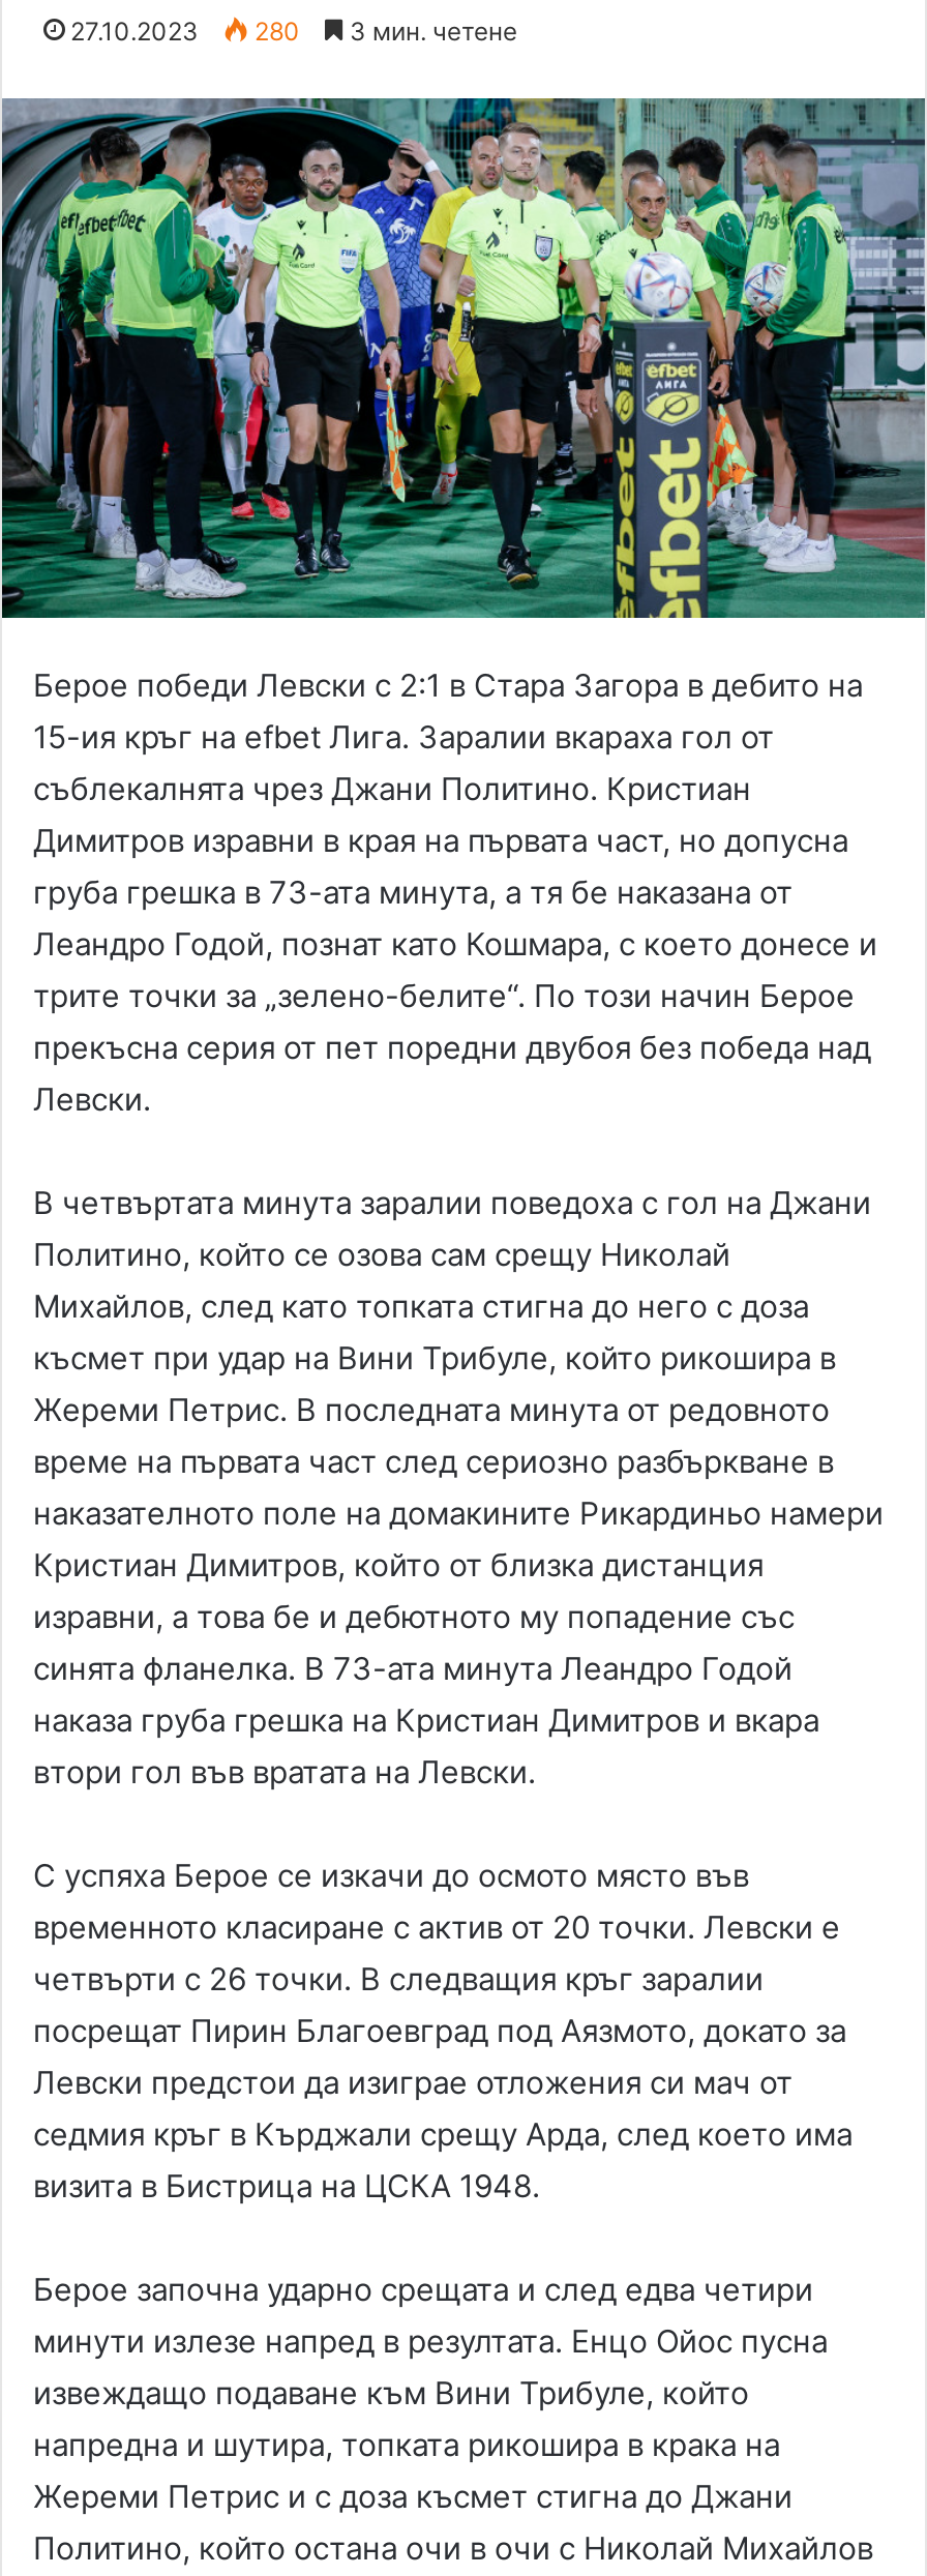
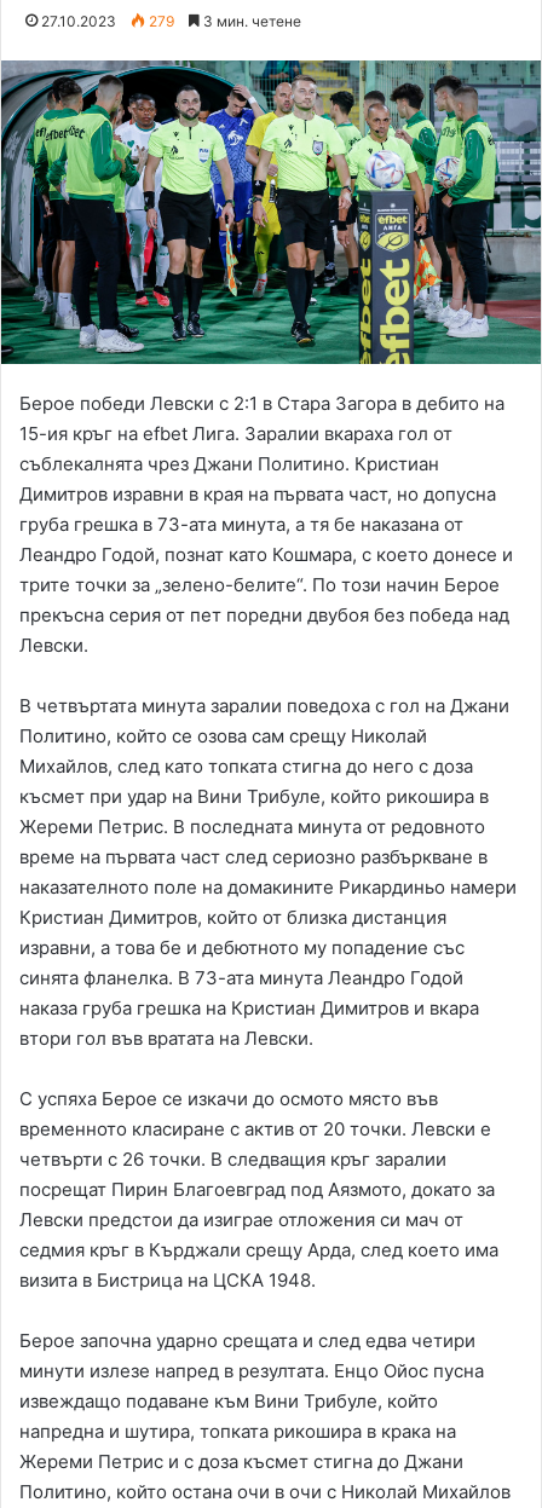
- 280
+ 279
